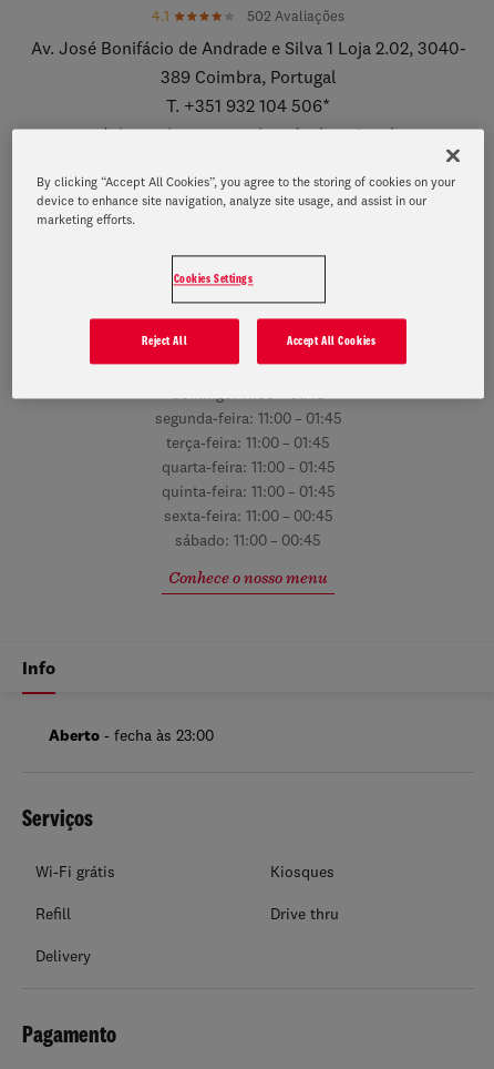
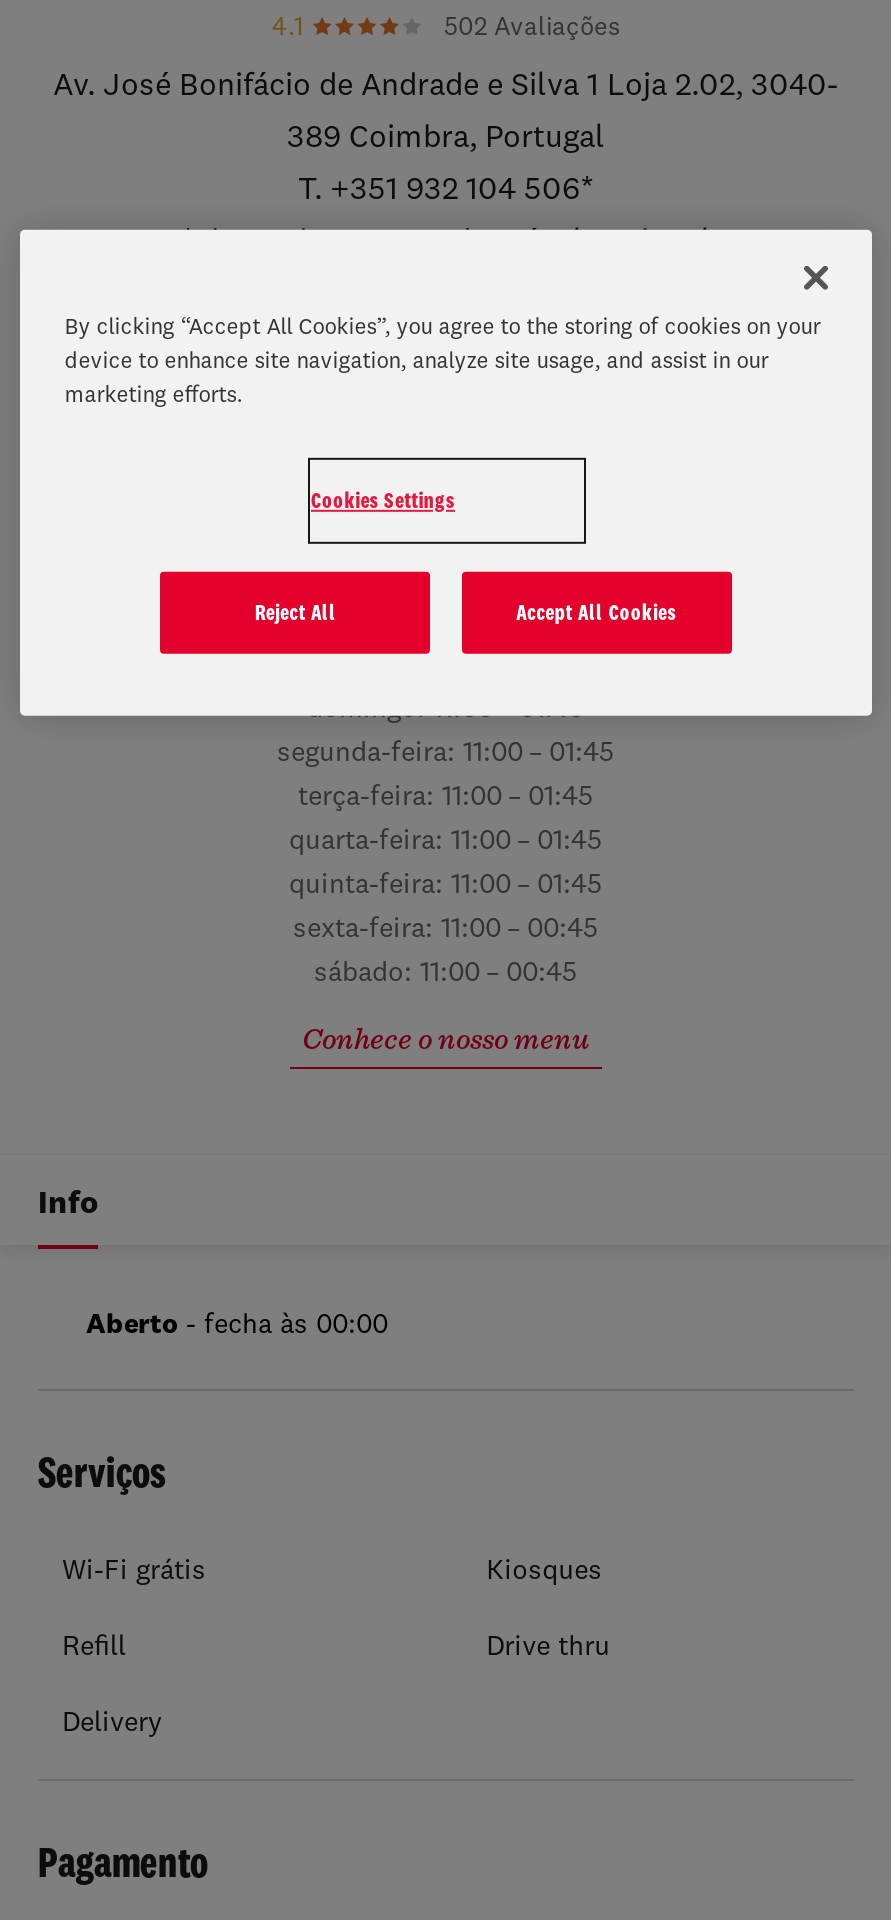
- Aberto - fecha às 23:00
+ Aberto - fecha às 00:00
